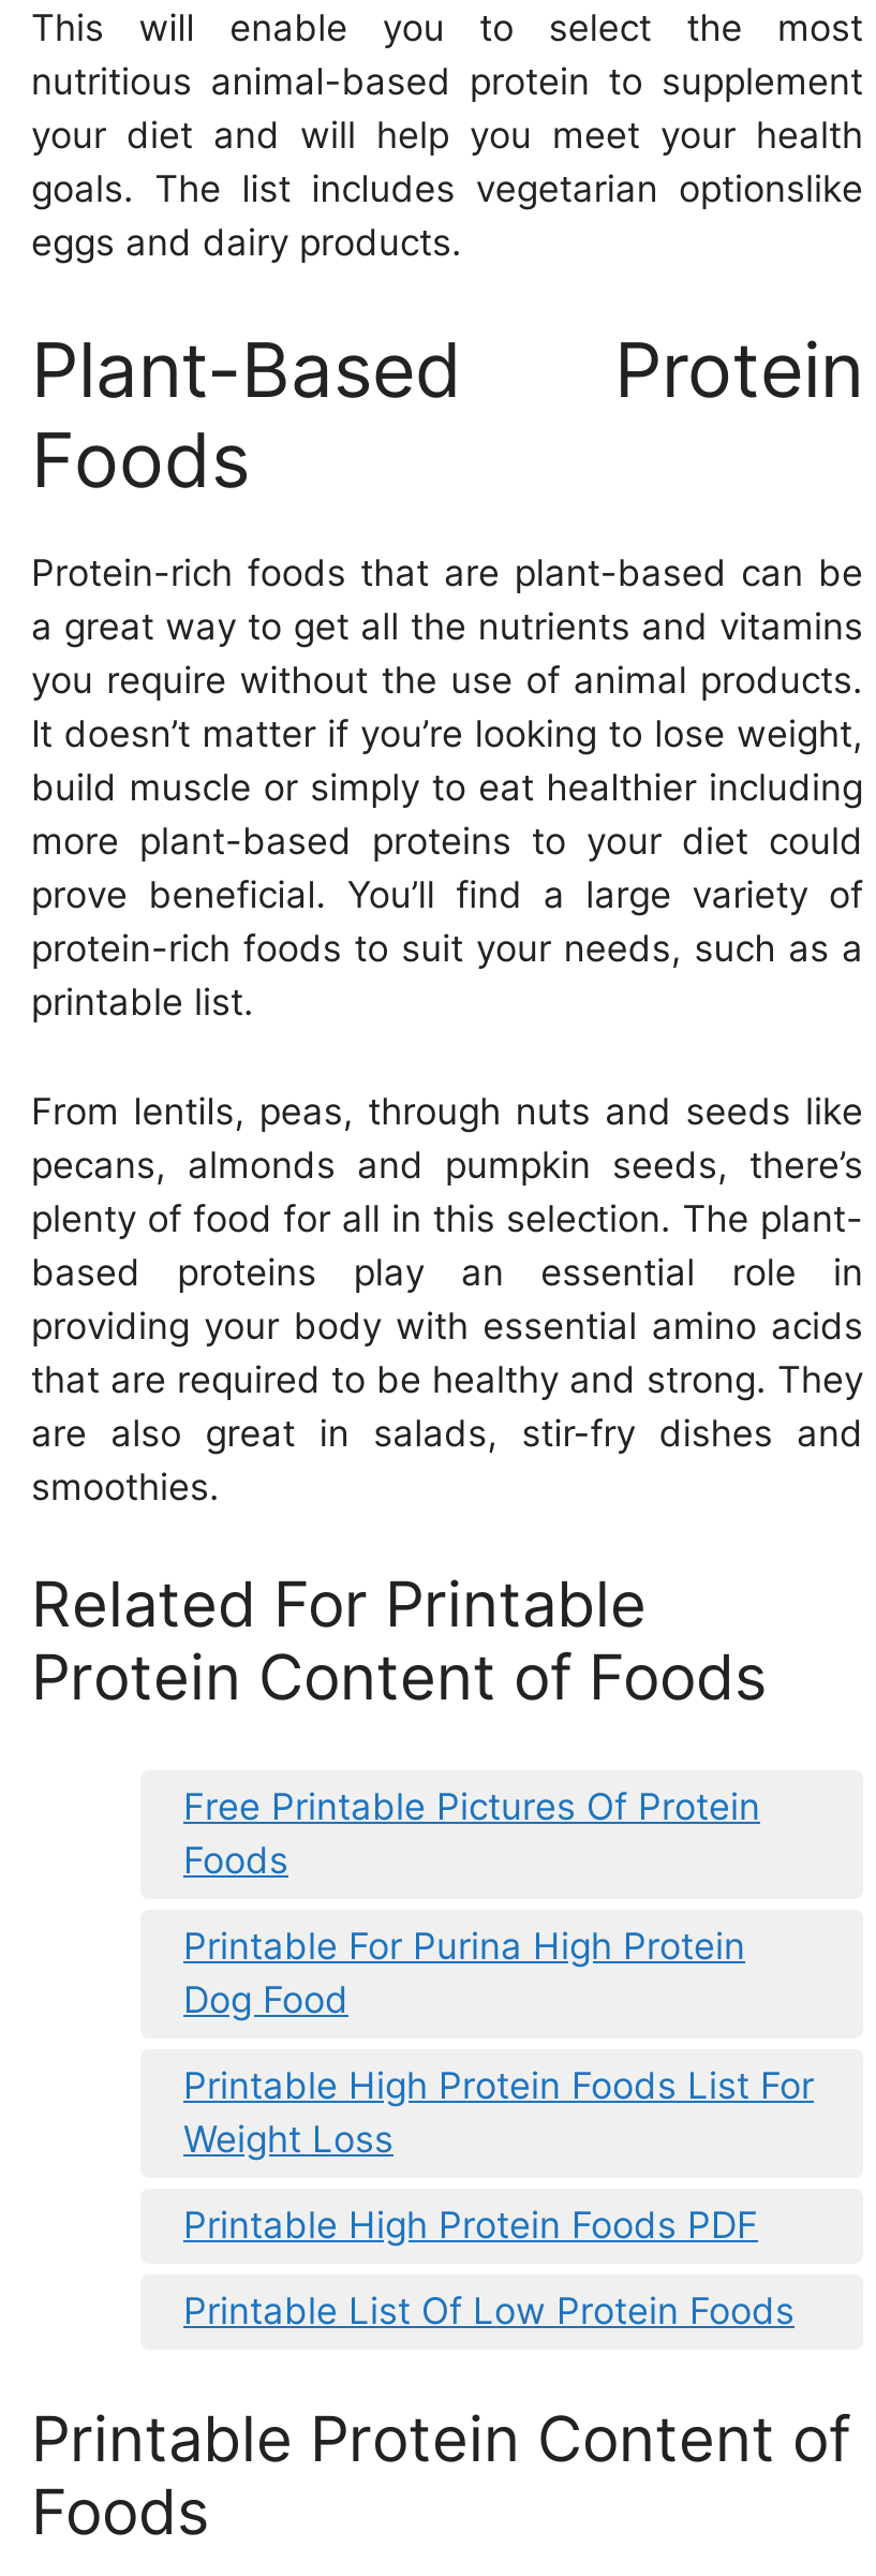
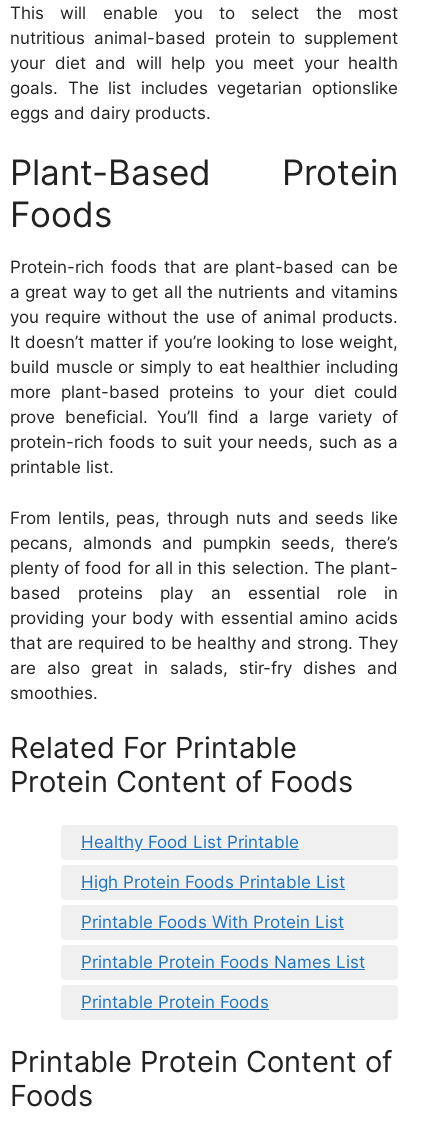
- Free Printable Pictures Of Protein
- Foods
+ Healthy Food List Printable

- Printable For Purina High Protein
- Dog Food
+ High Protein Foods Printable List

- Printable High Protein Foods List For
- Weight Loss
+ Printable Foods With Protein List

- Printable High Protein Foods PDF
+ Printable Protein Foods Names List

- Printable List Of Low Protein Foods
+ Printable Protein Foods
